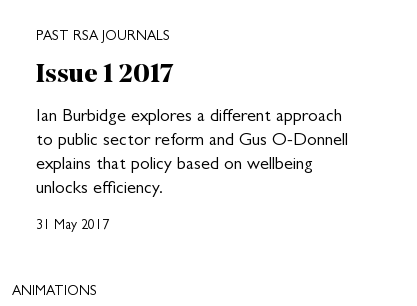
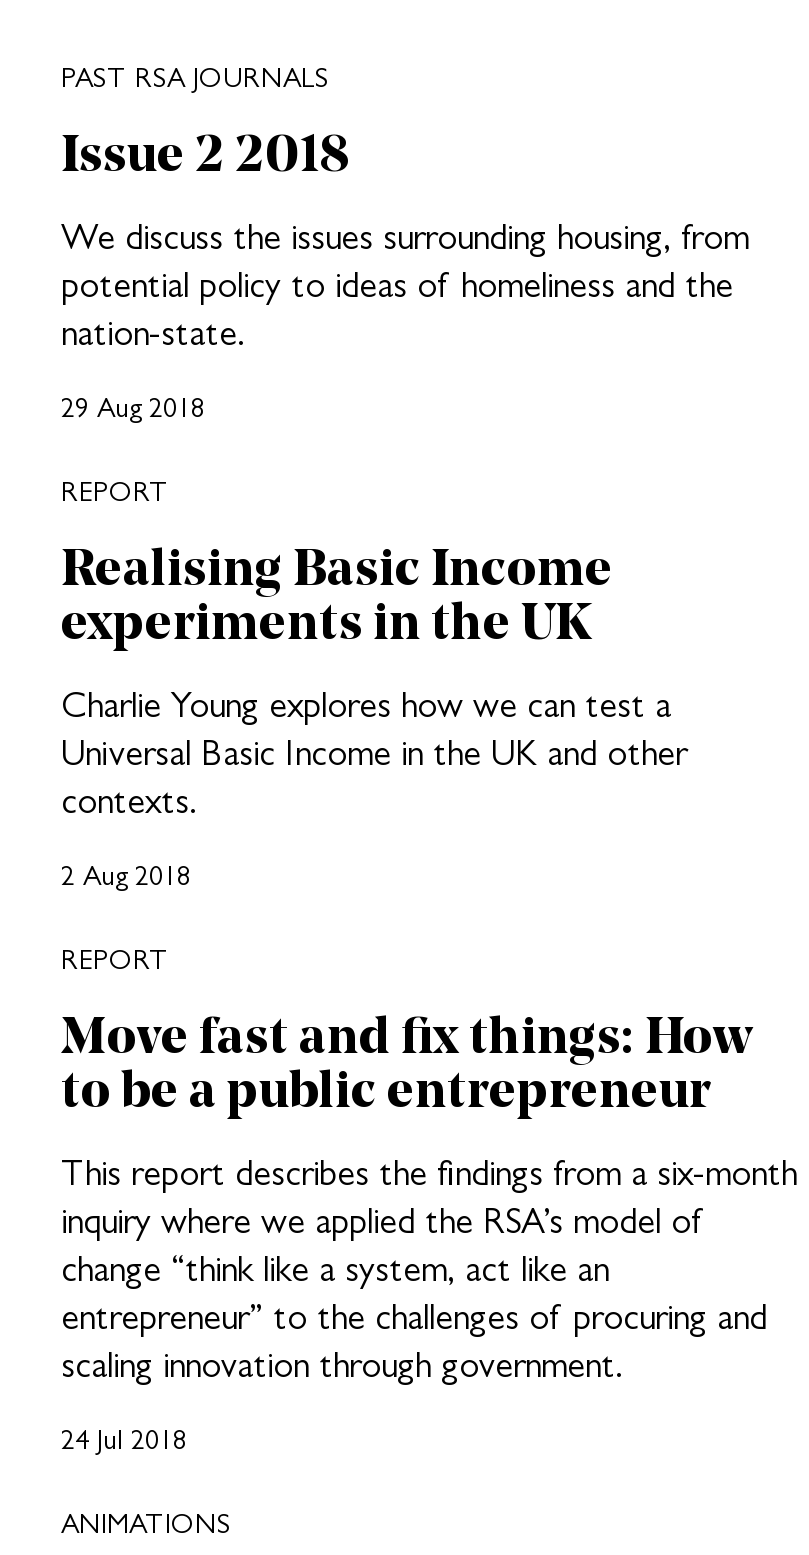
- Issue 1 2017
- Ian Burbidge explores a different approach
- to public sector reform and Gus O-Donnell
- explains that policy based on wellbeing
- unlocks efficiency.
- 31 May 2017
+ Issue 2 2018
+ We discuss the issues surrounding housing, from
+ potential policy to ideas of homeliness and the
+ nation-state.
+ 29 Aug 2018
+ REPORT
+ Realising Basic Income
+ experiments in the UK
+ Charlie Young explores how we can test a
+ Universal Basic Income in the UK and other
+ contexts.
+ 2 Aug 2018
+ REPORT
+ Move fast and fix things: How
+ to be a public entrepreneur
+ This report describes the findings from a six-month
+ inquiry where we applied the RSA’s model of
+ change “think like a system, act like an
+ entrepreneur” to the challenges of procuring and
+ scaling innovation through government.
+ 24 Jul 2018
